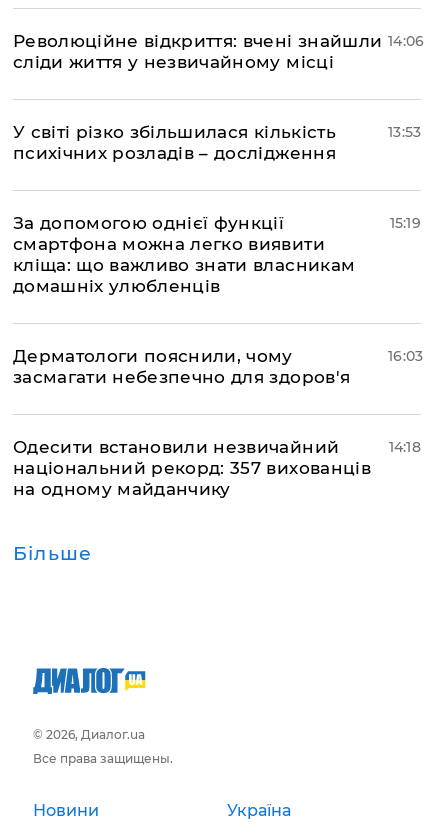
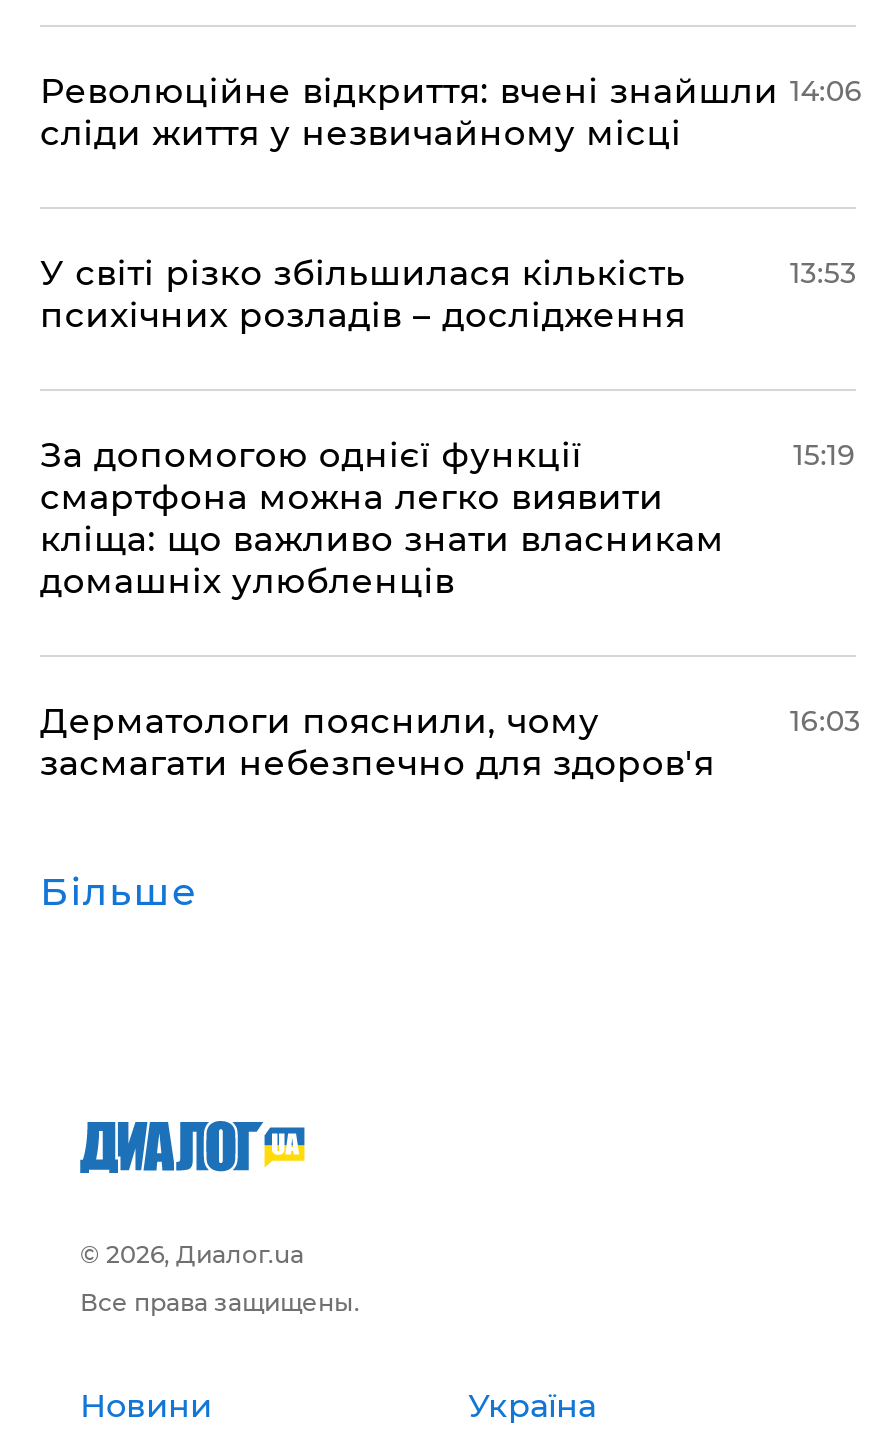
- Одесити встановили незвичайний
- національний рекорд: 357 вихованців
- на одному майданчику

- 14:18
